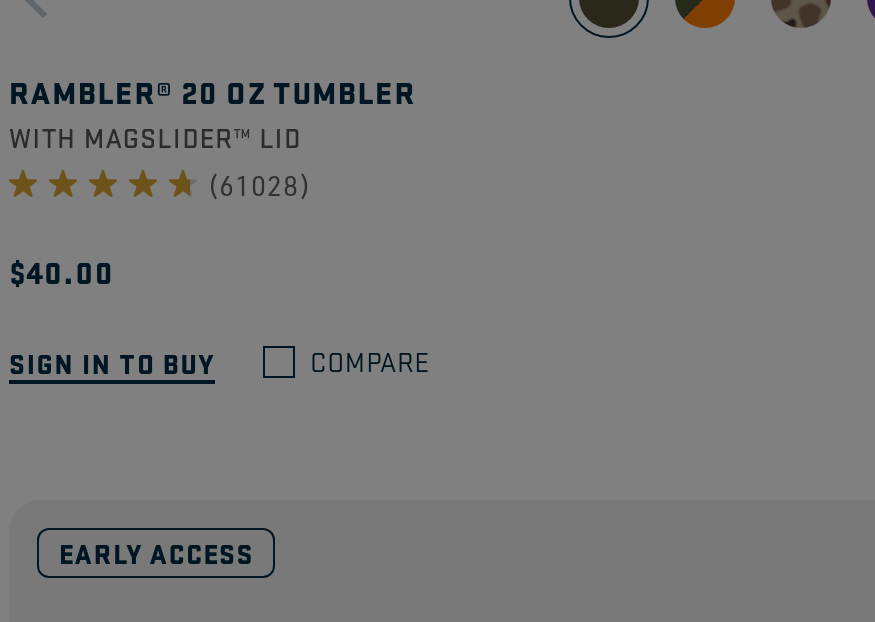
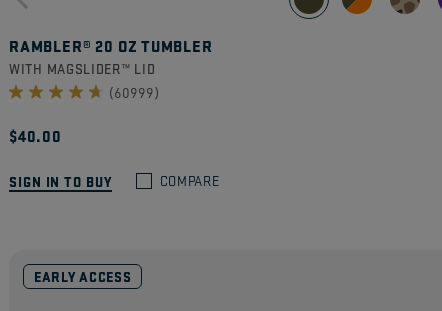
- (61028)
+ (60999)
